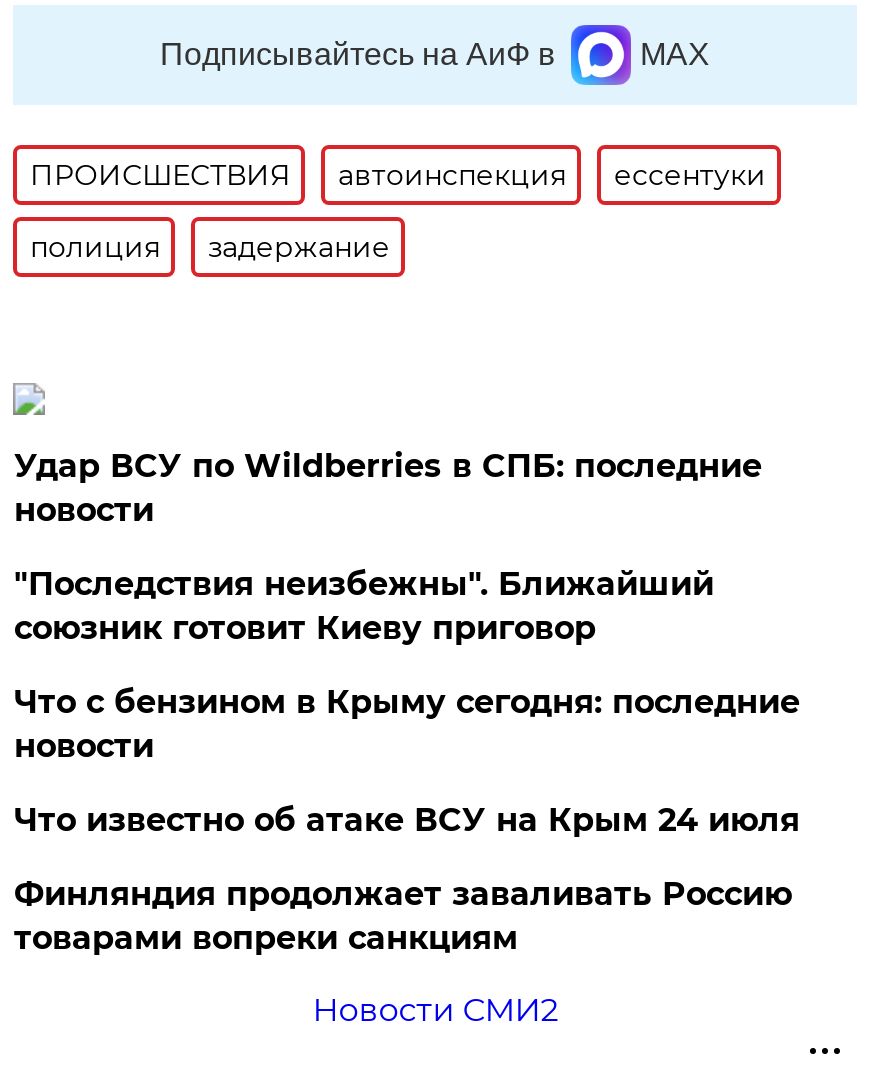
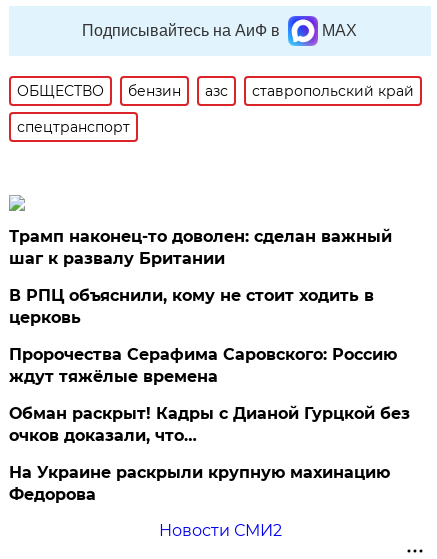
- ПРОИСШЕСТВИЯ
- автоинспекция
- ессентуки
+ ОБЩЕСТВО
+ бензин
+ азс
+ ставропольский край

- полиция
- задержание
+ спецтранспорт

- Удар ВСУ по Wildberries в СПБ: последние
- новости
+ Трамп наконец-то доволен: сделан важный
+ шаг к развалу Британии

- "Последствия неизбежны". Ближайший
- союзник готовит Киеву приговор
+ В РПЦ объяснили, кому не стоит ходить в
+ церковь

- Что с бензином в Крыму сегодня: последние
- новости
+ Пророчества Серафима Саровского: Россию
+ ждут тяжёлые времена

- Что известно об атаке ВСУ на Крым 24 июля
+ Обман раскрыт! Кадры с Дианой Гурцкой без
+ очков доказали, что…

- Финляндия продолжает заваливать Россию
- товарами вопреки санкциям
+ На Украине раскрыли крупную махинацию
+ Федорова
